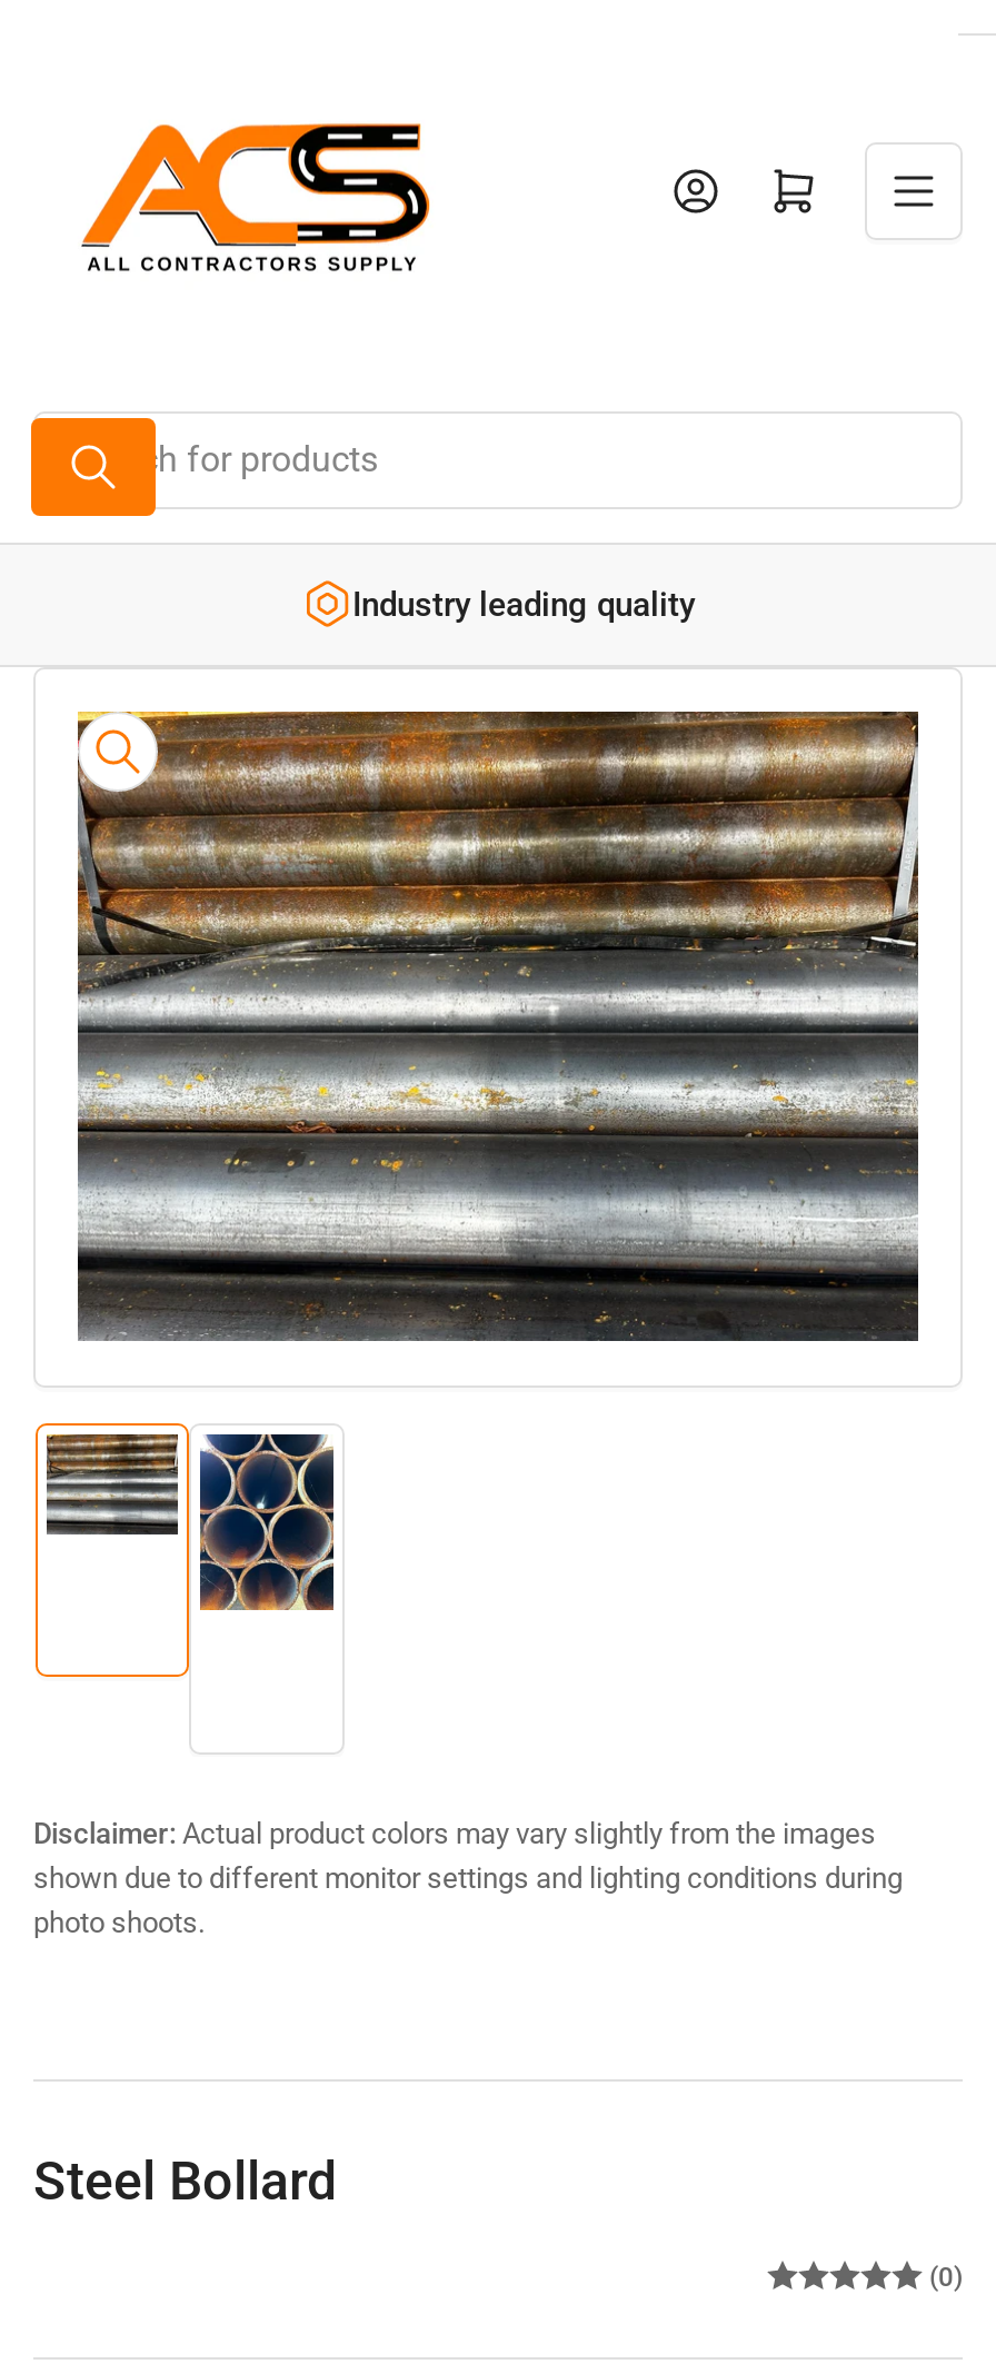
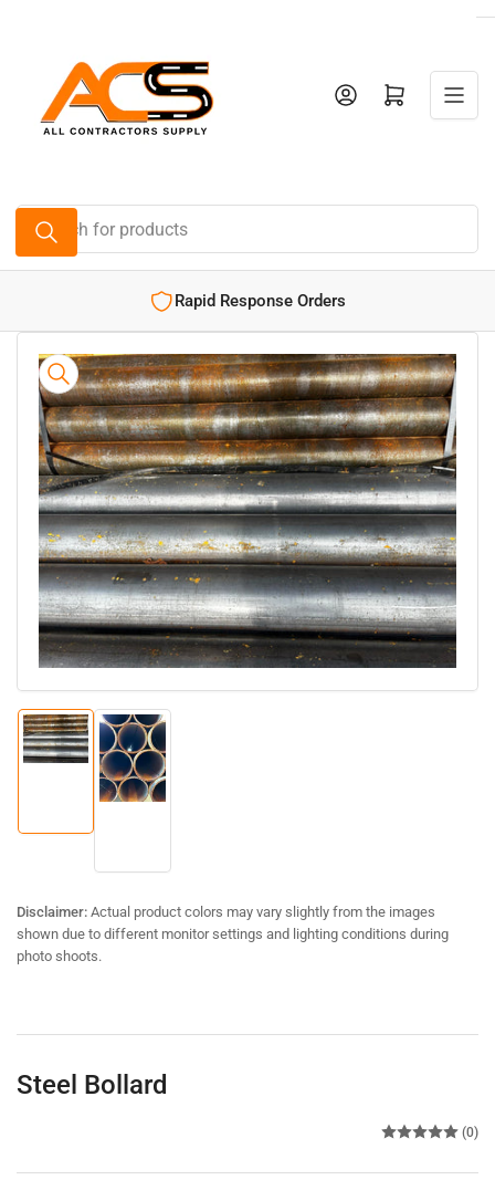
- Industry leading quality
+ Rapid Response Orders
